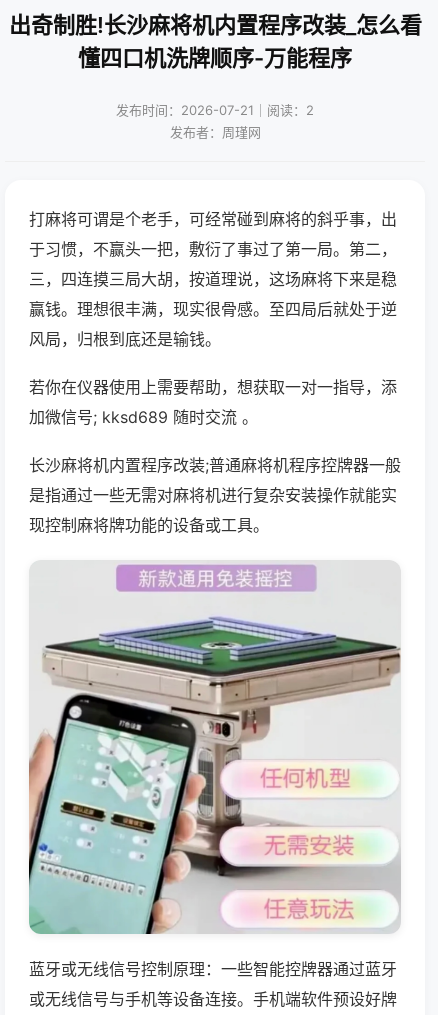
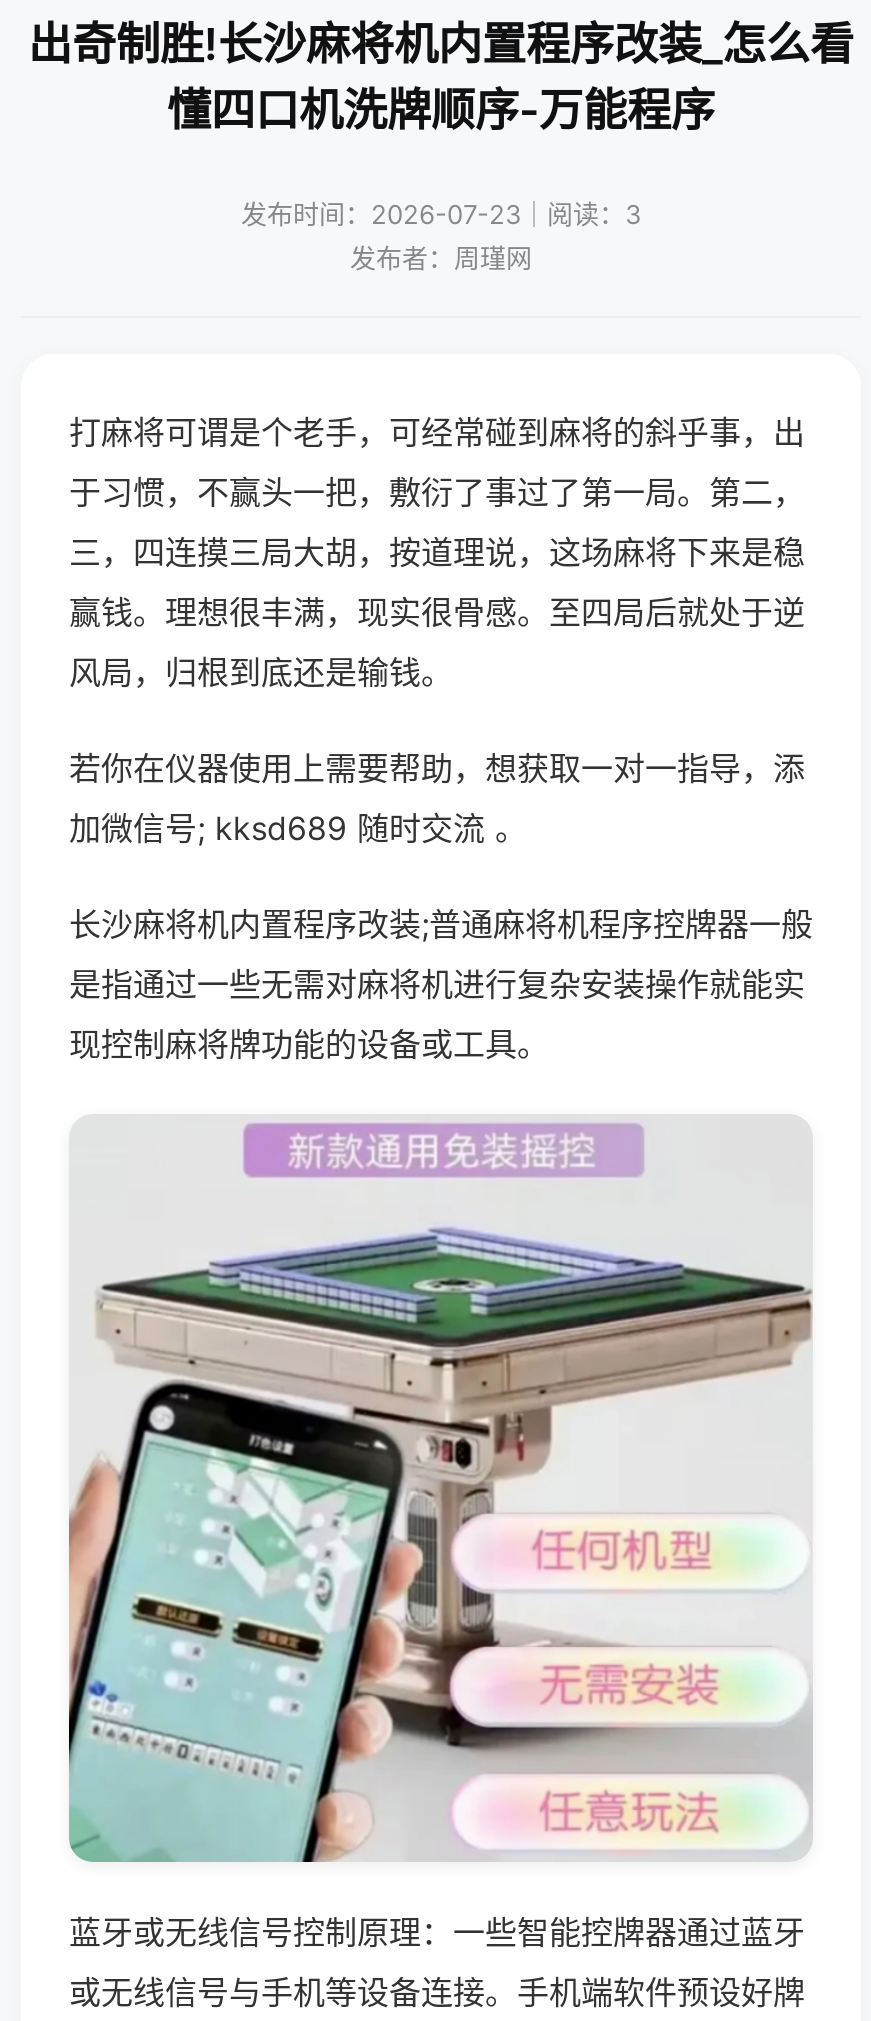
- 发布时间：2026-07-21｜阅读：2
+ 发布时间：2026-07-23｜阅读：3
